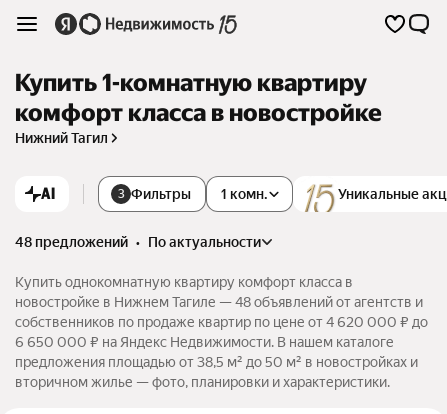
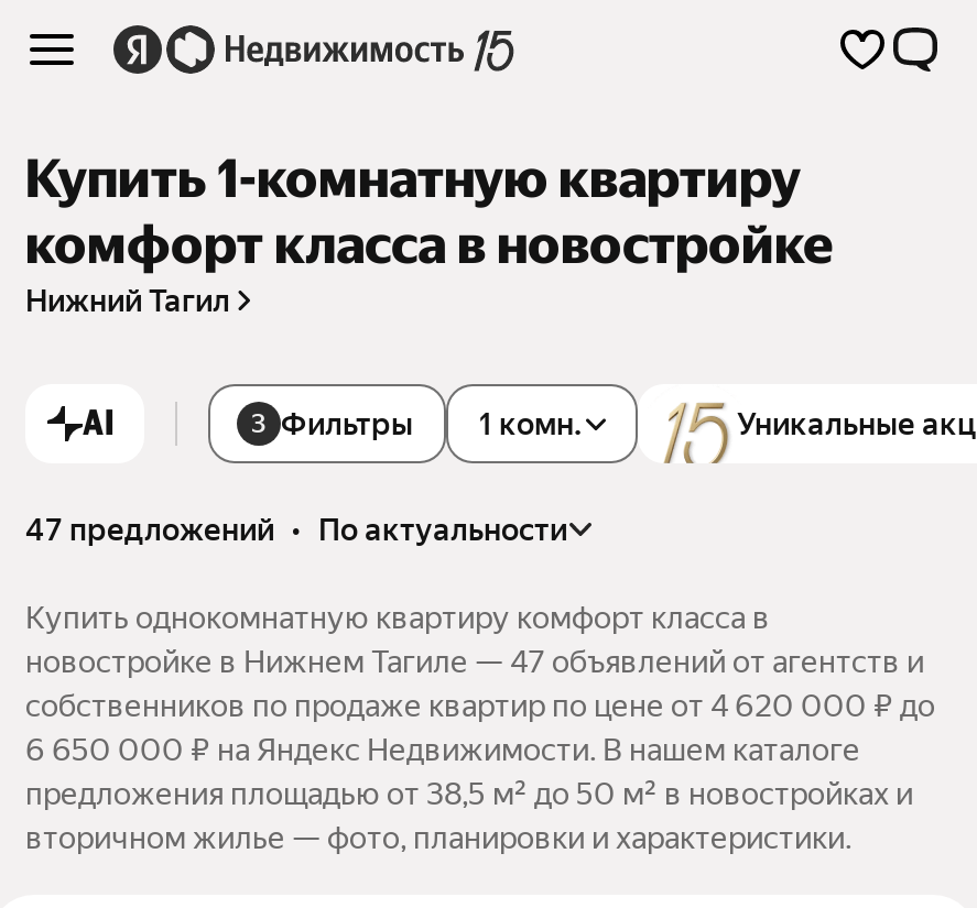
- 48 предложений • по актуальности
+ 47 предложений • по актуальности

- новостройке в Нижнем Тагиле — 48 объявлений от агентств и
+ новостройке в Нижнем Тагиле — 47 объявлений от агентств и
